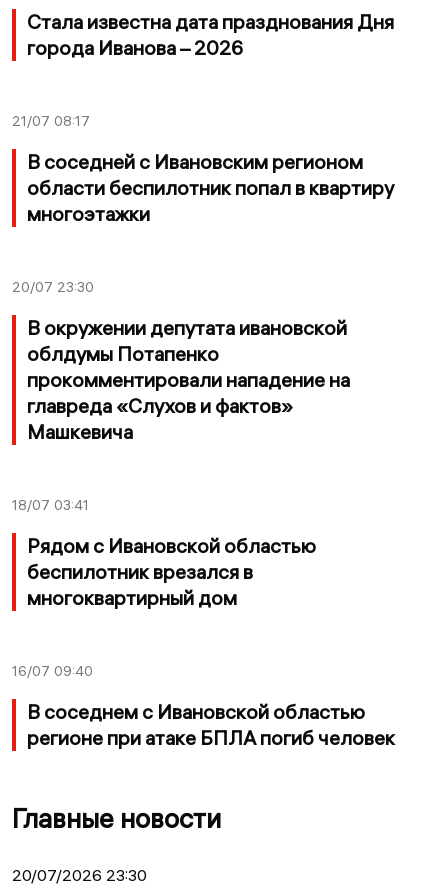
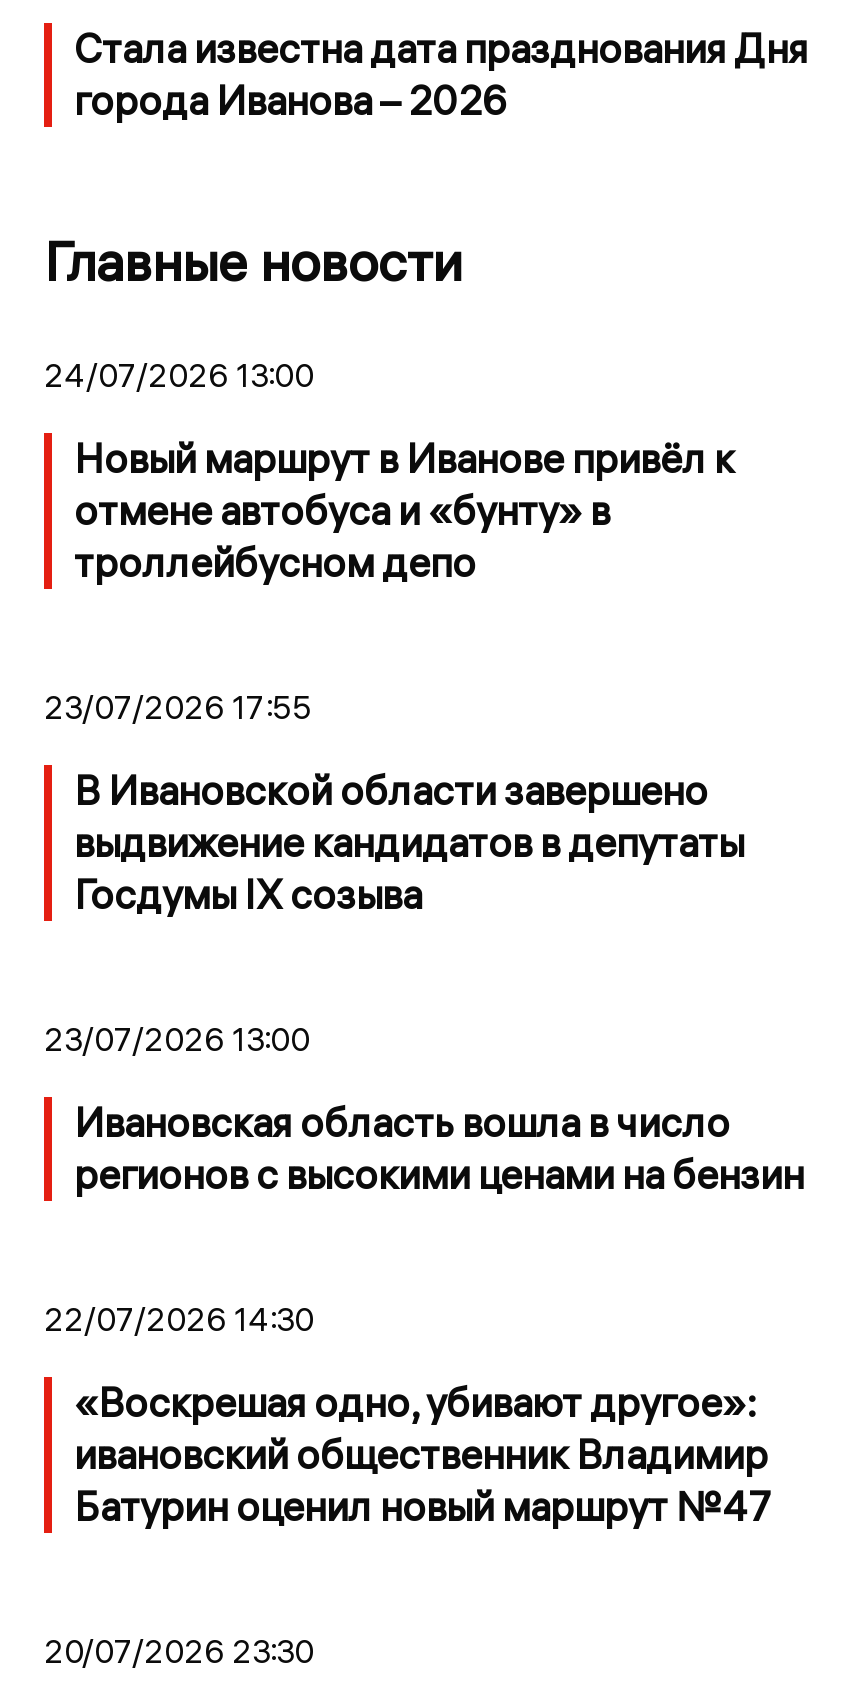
- 21/07 08:17
- В соседней с Ивановским регионом
- области беспилотник попал в квартиру
- многоэтажки
- 20/07 23:30
- В окружении депутата ивановской
- облдумы Потапенко
- прокомментировали нападение на
- главреда «Слухов и фактов»
- Машкевича
- 18/07 03:41
- Рядом с Ивановской областью
- беспилотник врезался в
- многоквартирный дом
- 16/07 09:40
- В соседнем с Ивановской областью
- регионе при атаке БПЛА погиб человек

moved up: Главные новости

+ 24/07/2026 13:00
+ Новый маршрут в Иванове привёл к
+ отмене автобуса и «бунту» в
+ троллейбусном депо
+ 23/07/2026 17:55
+ В Ивановской области завершено
+ выдвижение кандидатов в депутаты
+ Госдумы IX созыва
+ 23/07/2026 13:00
+ Ивановская область вошла в число
+ регионов с высокими ценами на бензин
+ 22/07/2026 14:30
+ «Воскрешая одно, убивают другое»:
+ ивановский общественник Владимир
+ Батурин оценил новый маршрут №47
